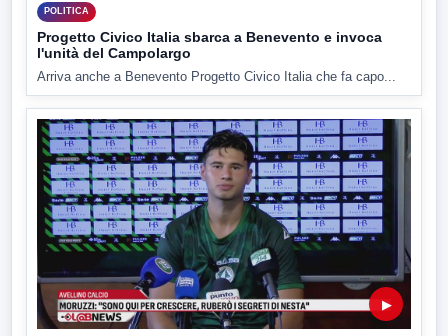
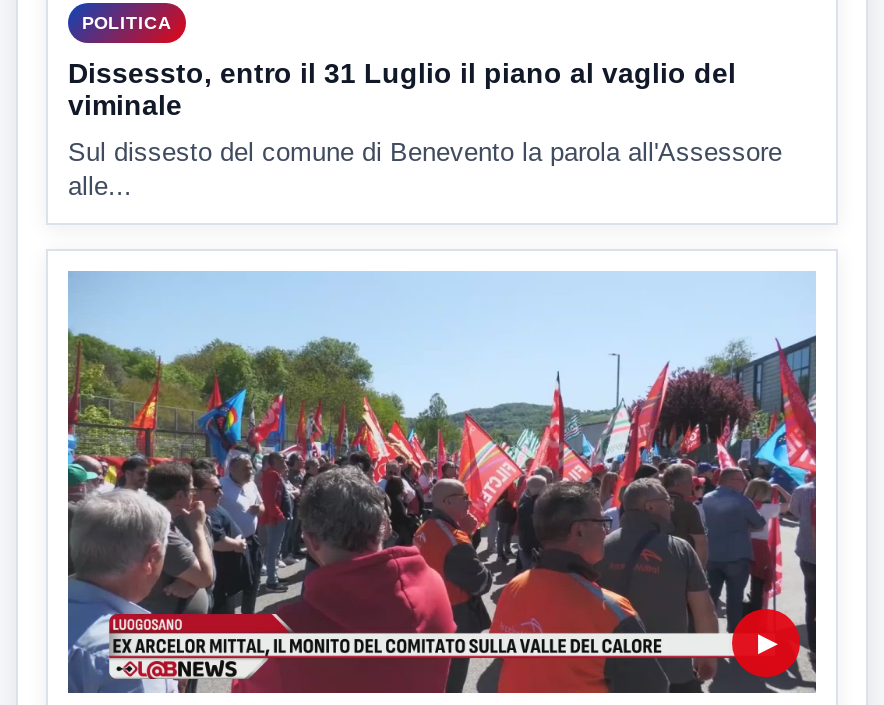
- Progetto Civico Italia sbarca a Benevento e invoca
- l'unità del Campolargo
+ Dissessto, entro il 31 Luglio il piano al vaglio del
+ viminale

- Arriva anche a Benevento Progetto Civico Italia che fa capo...
+ Sul dissesto del comune di Benevento la parola all'Assessore
+ alle...

- [image]
+ [image]
